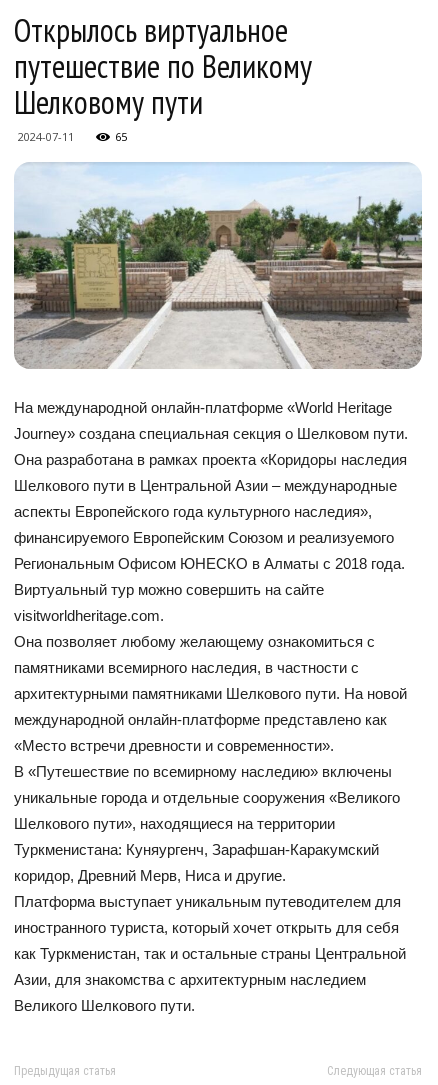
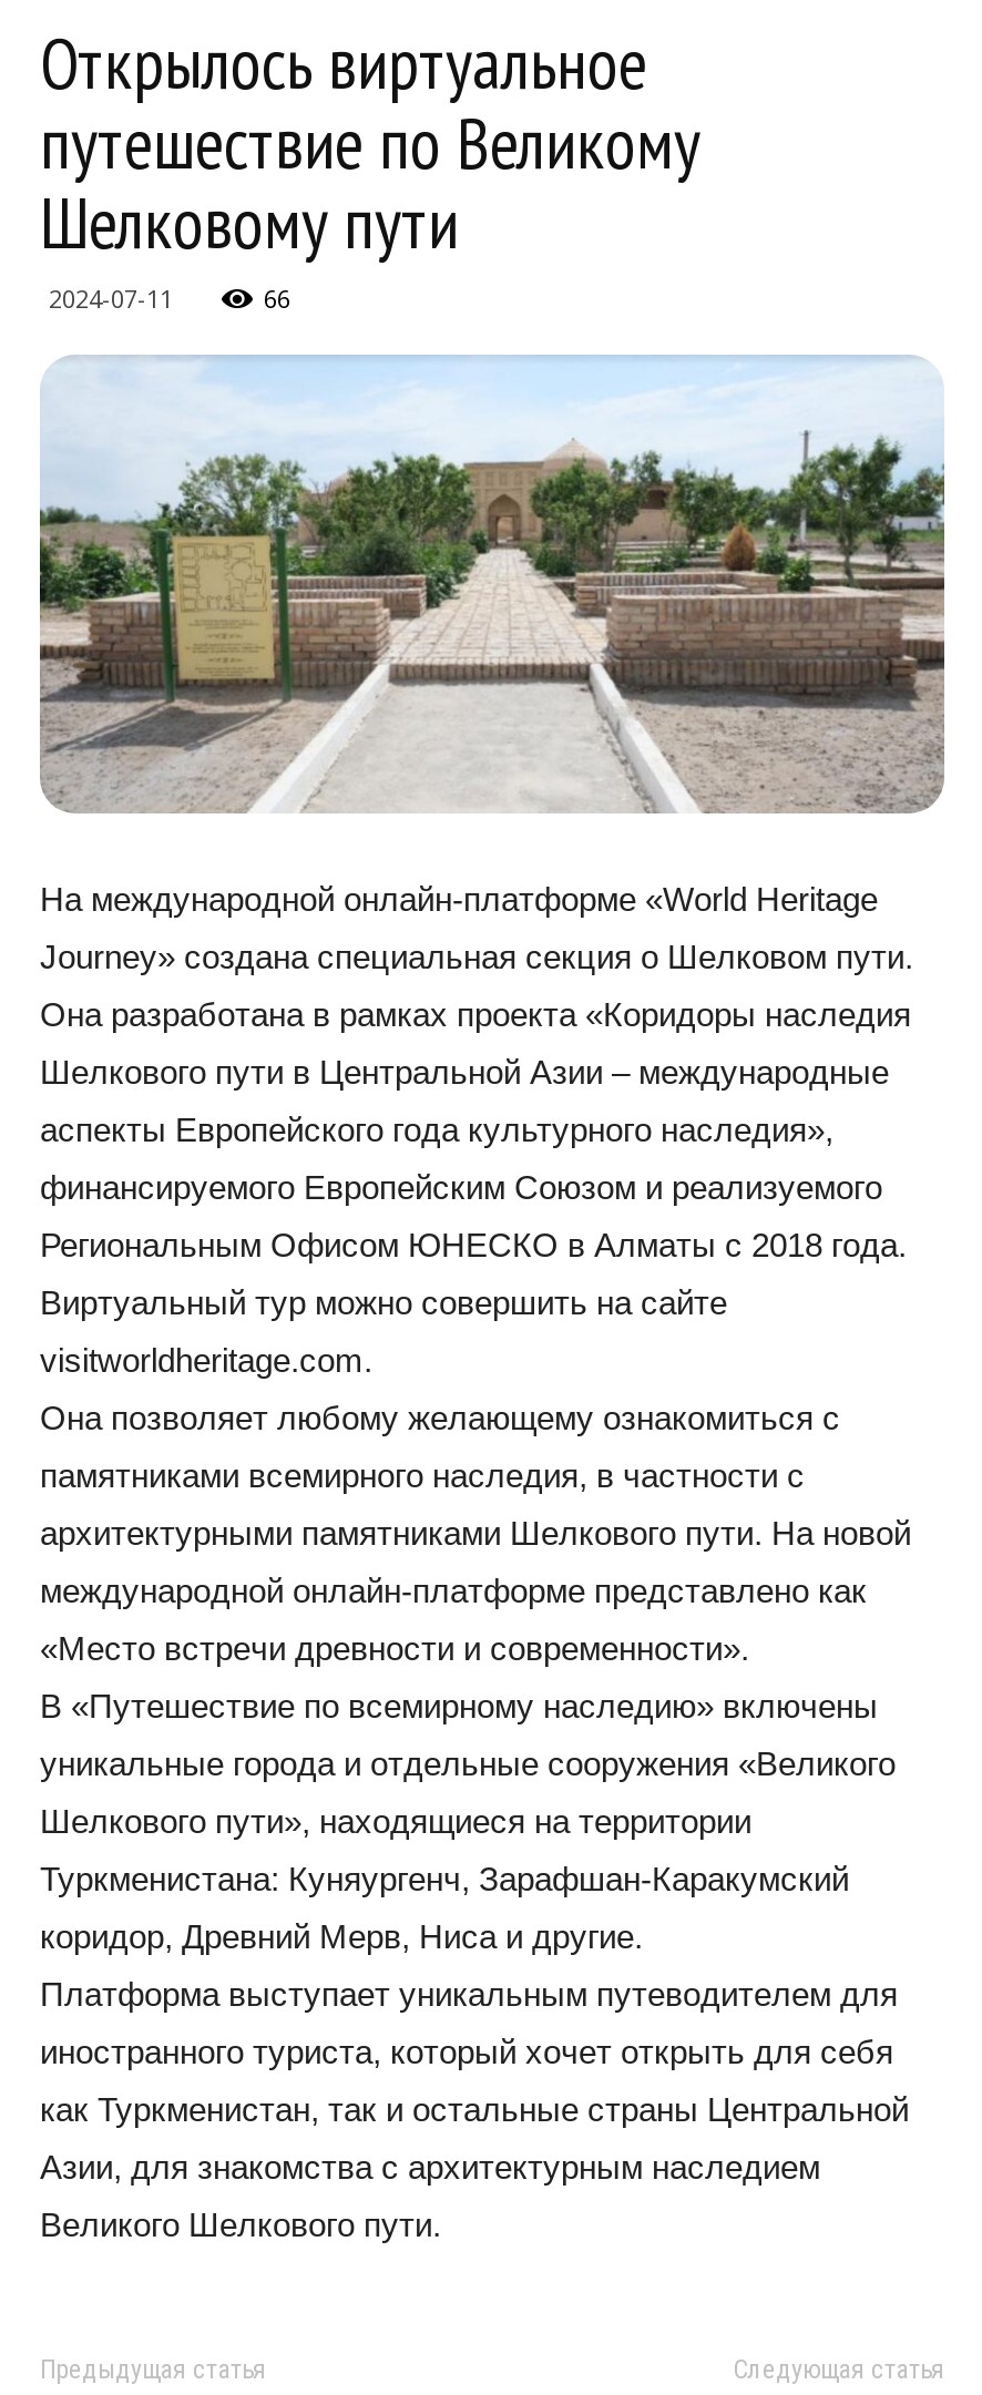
- 65
+ 66
